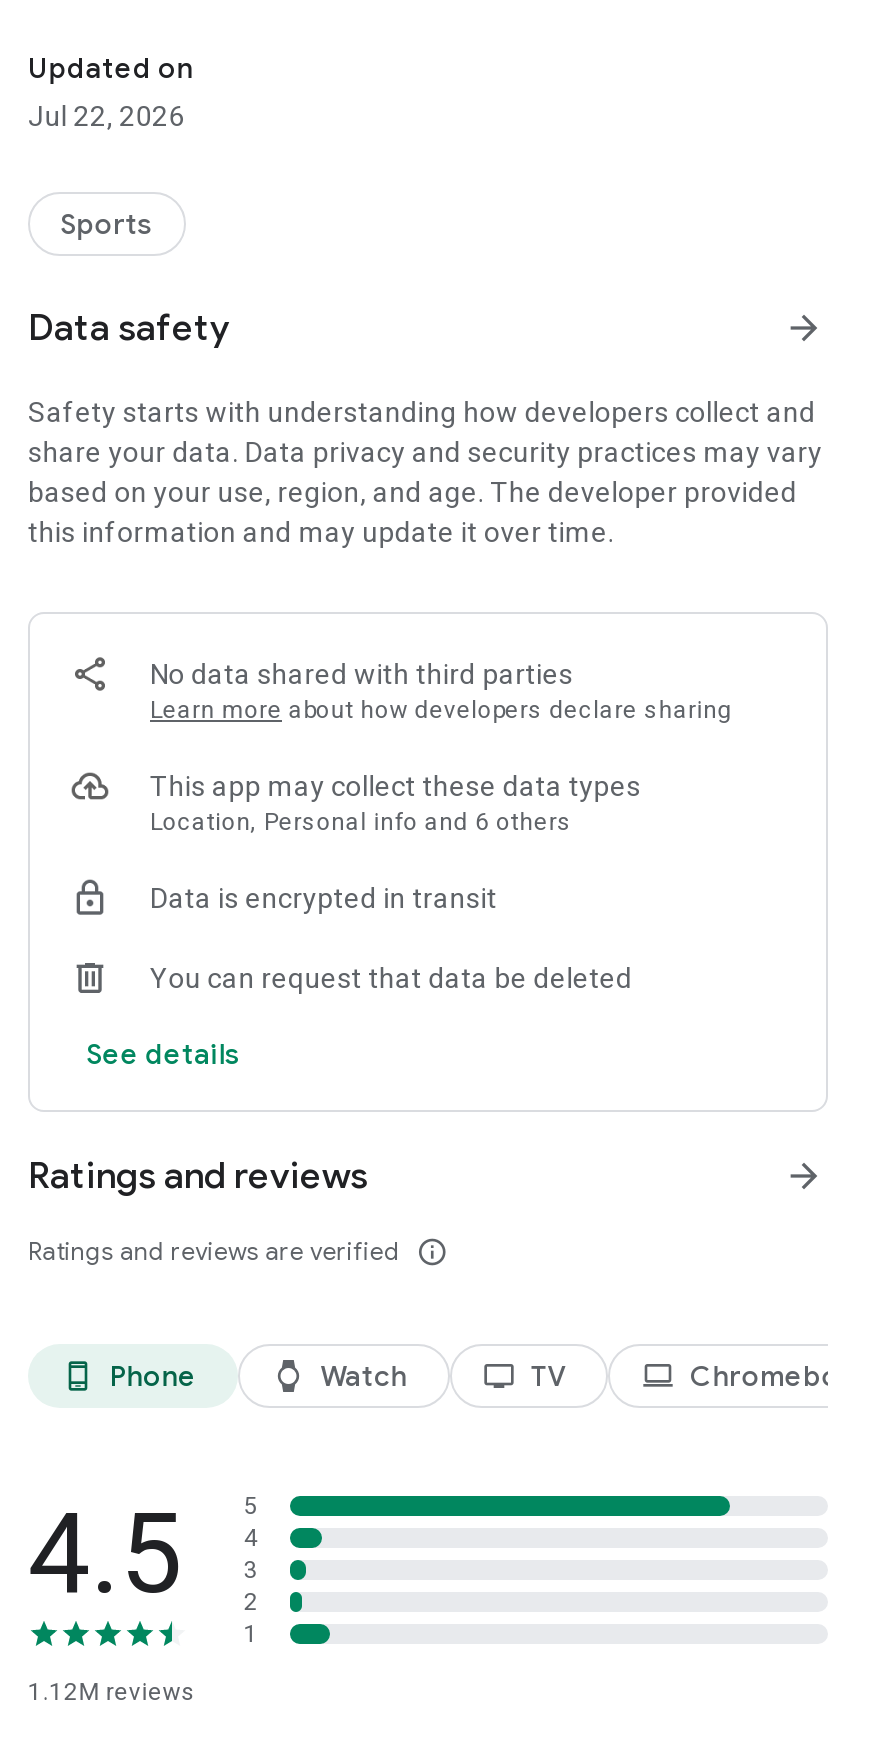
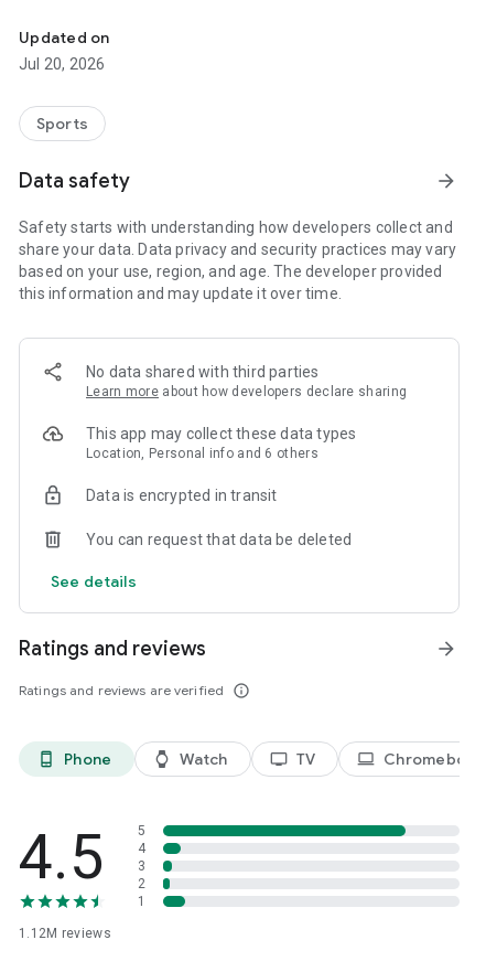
- Jul 22, 2026
+ Jul 20, 2026
